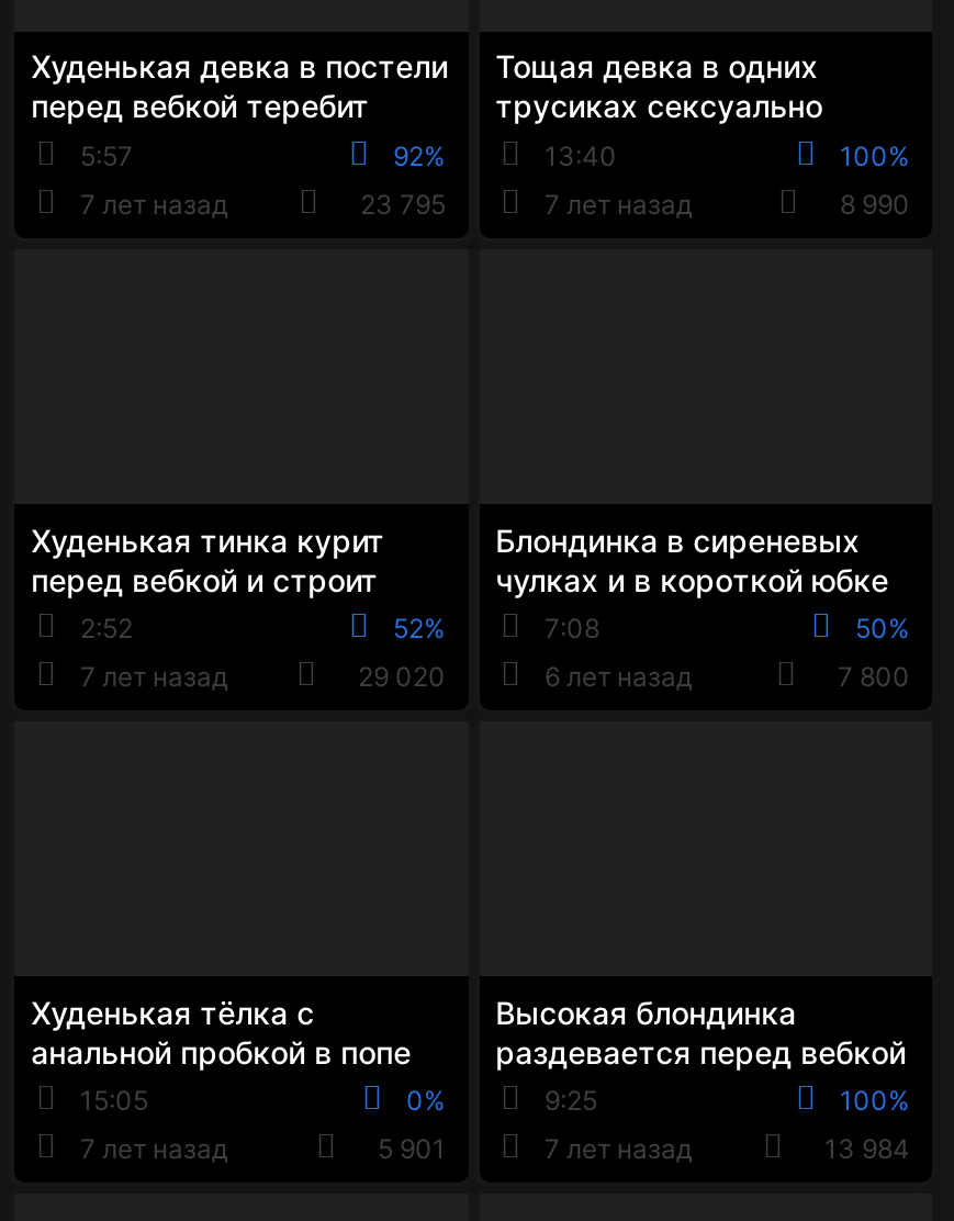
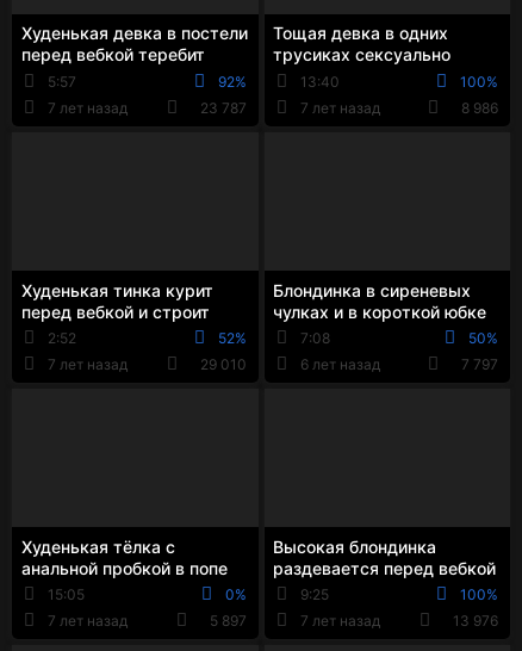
- 23 795
+ 23 787

- 8 990
+ 8 986

- 29 020
+ 29 010

- 7 800
+ 7 797

- 5 901
+ 5 897

- 13 984
+ 13 976
